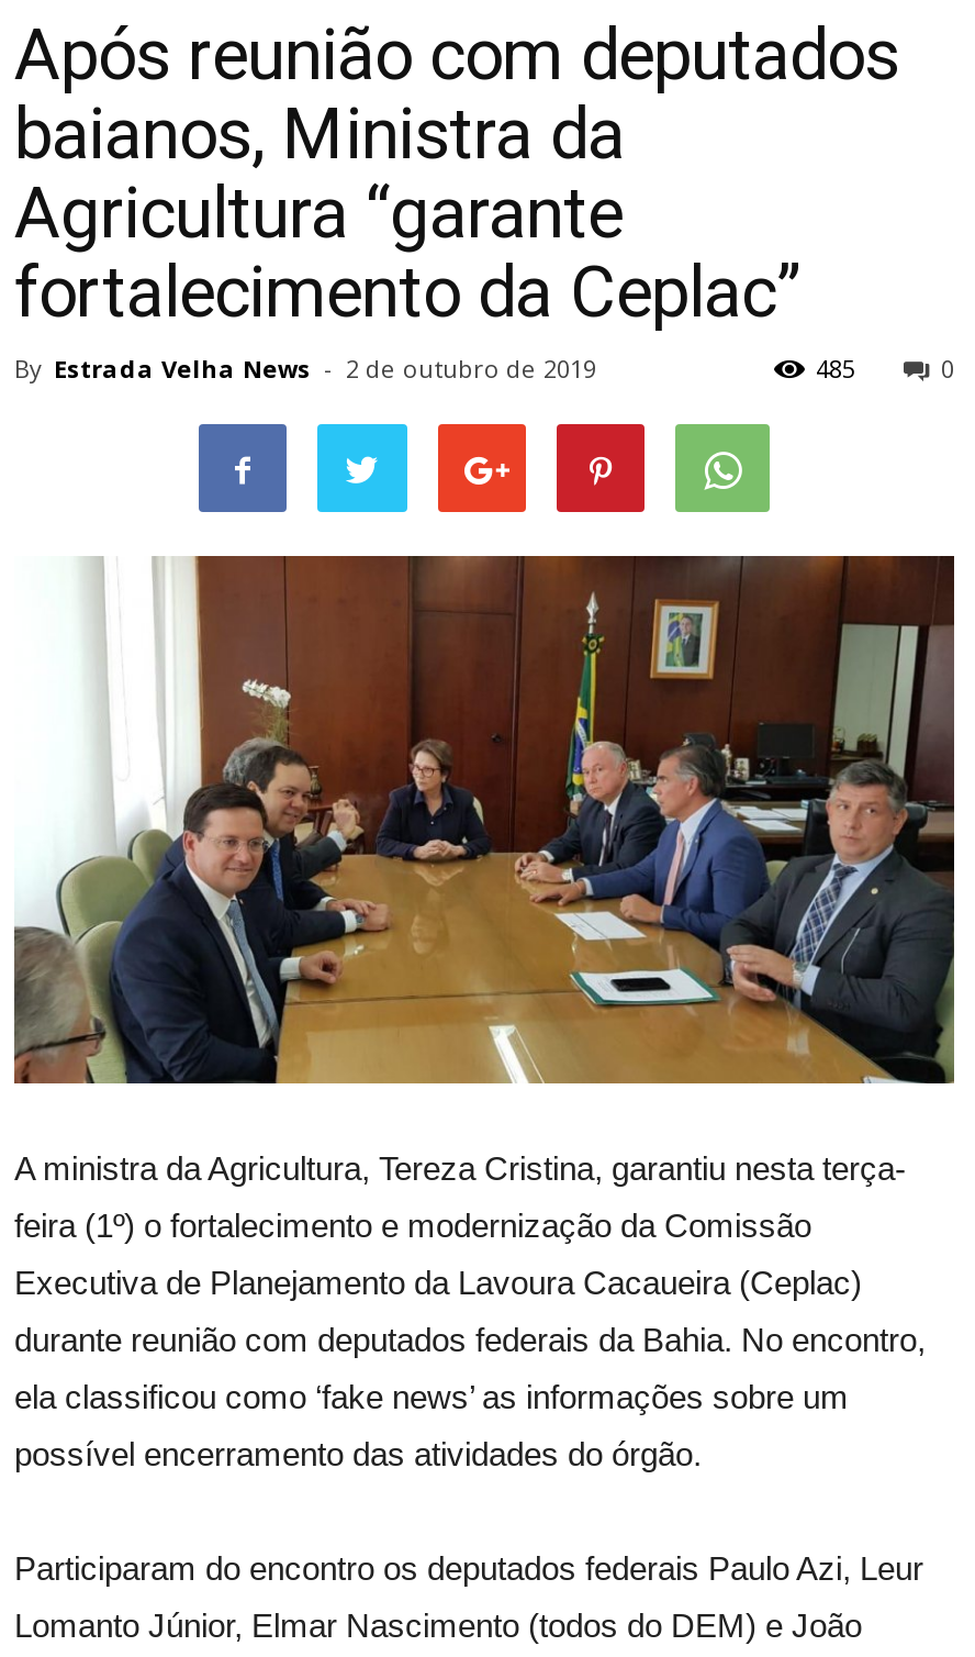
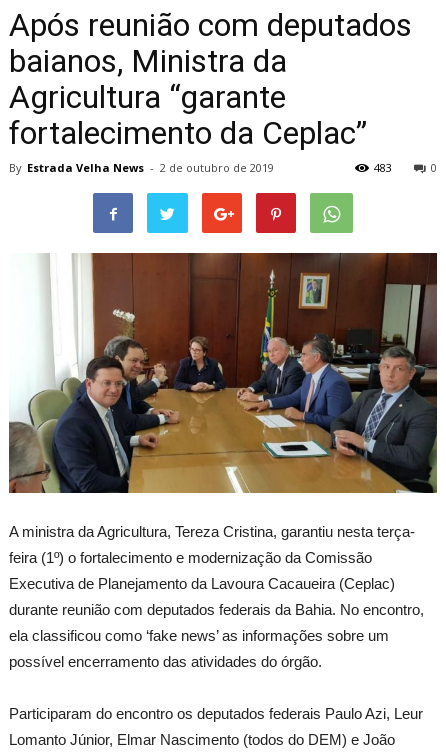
- 485
+ 483
